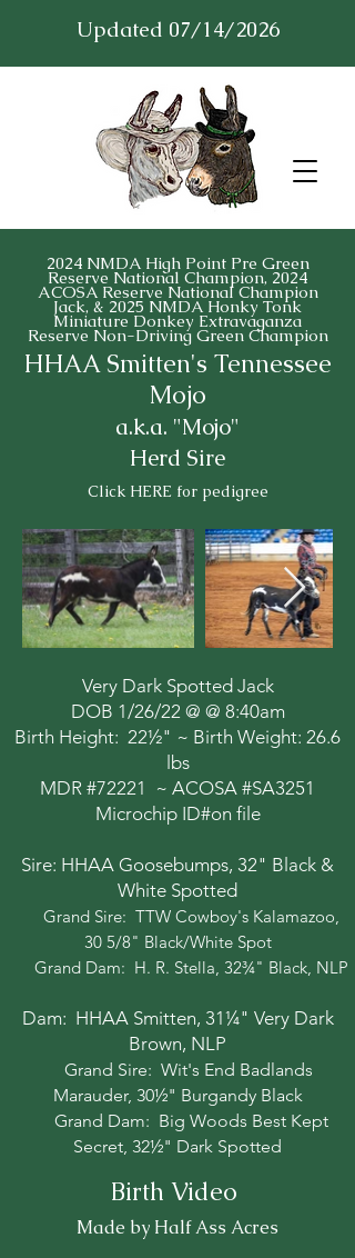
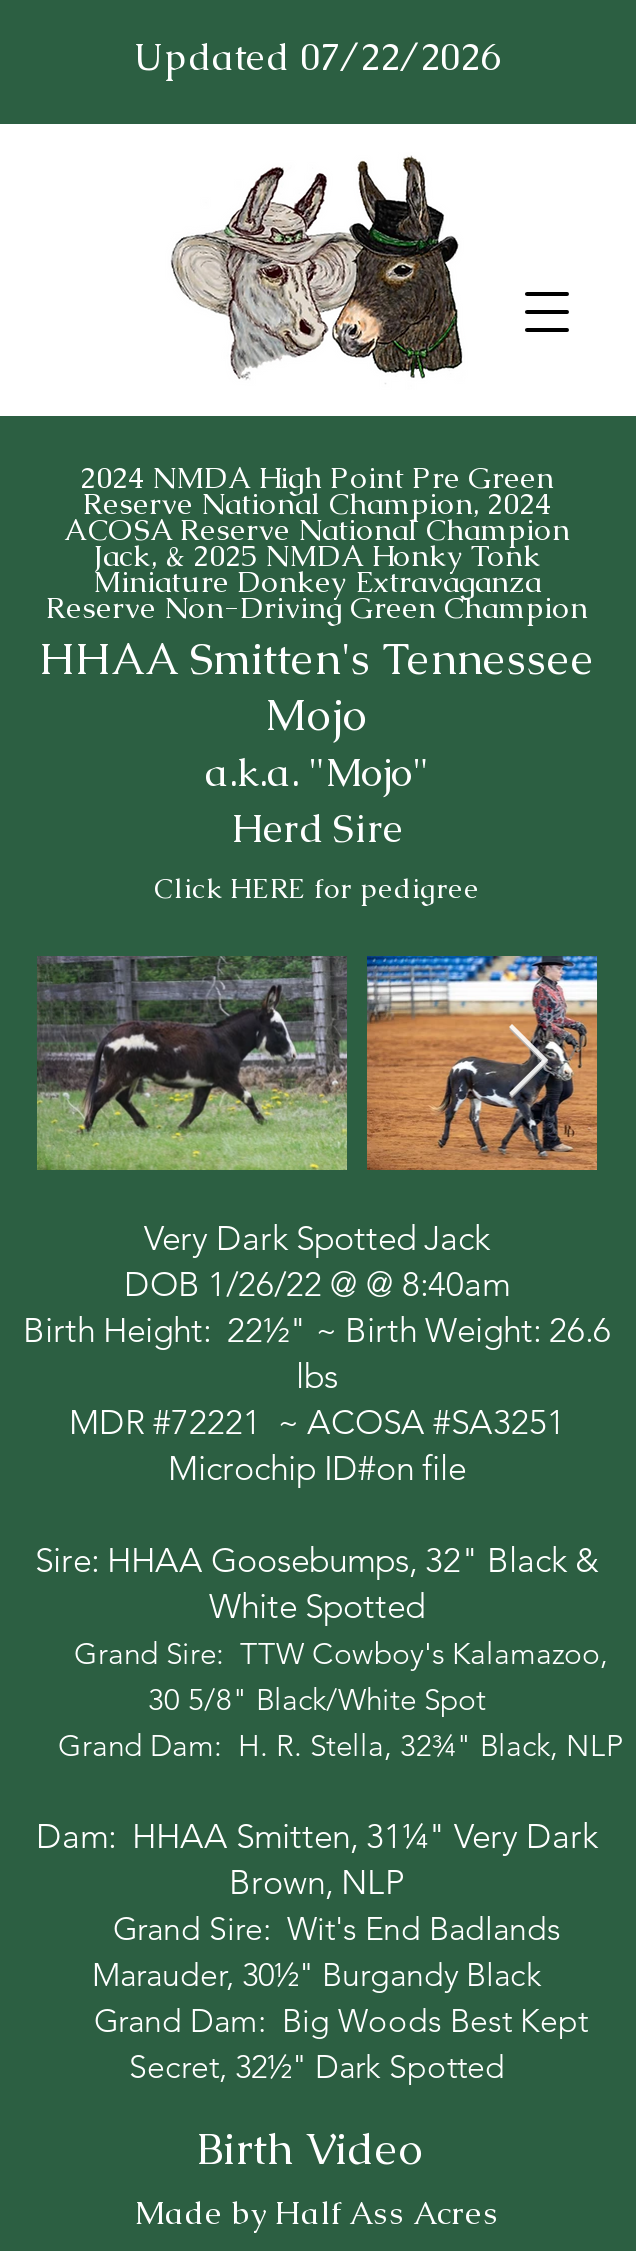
- Updated 07/14/2026
+ Updated 07/22/2026
